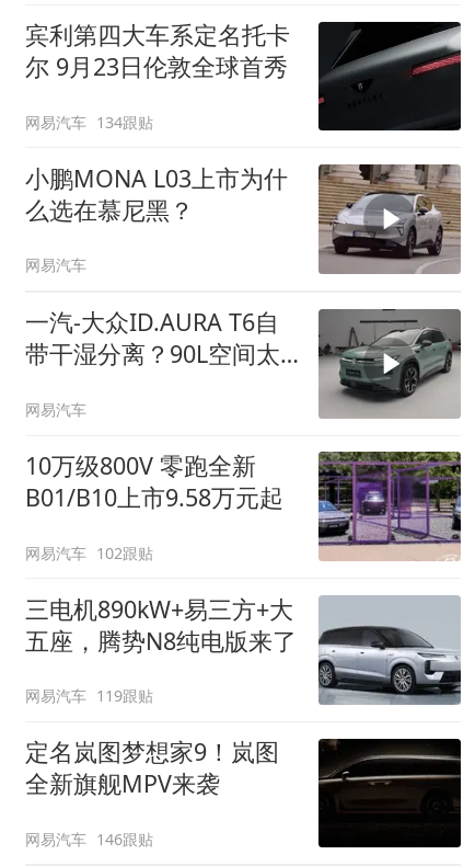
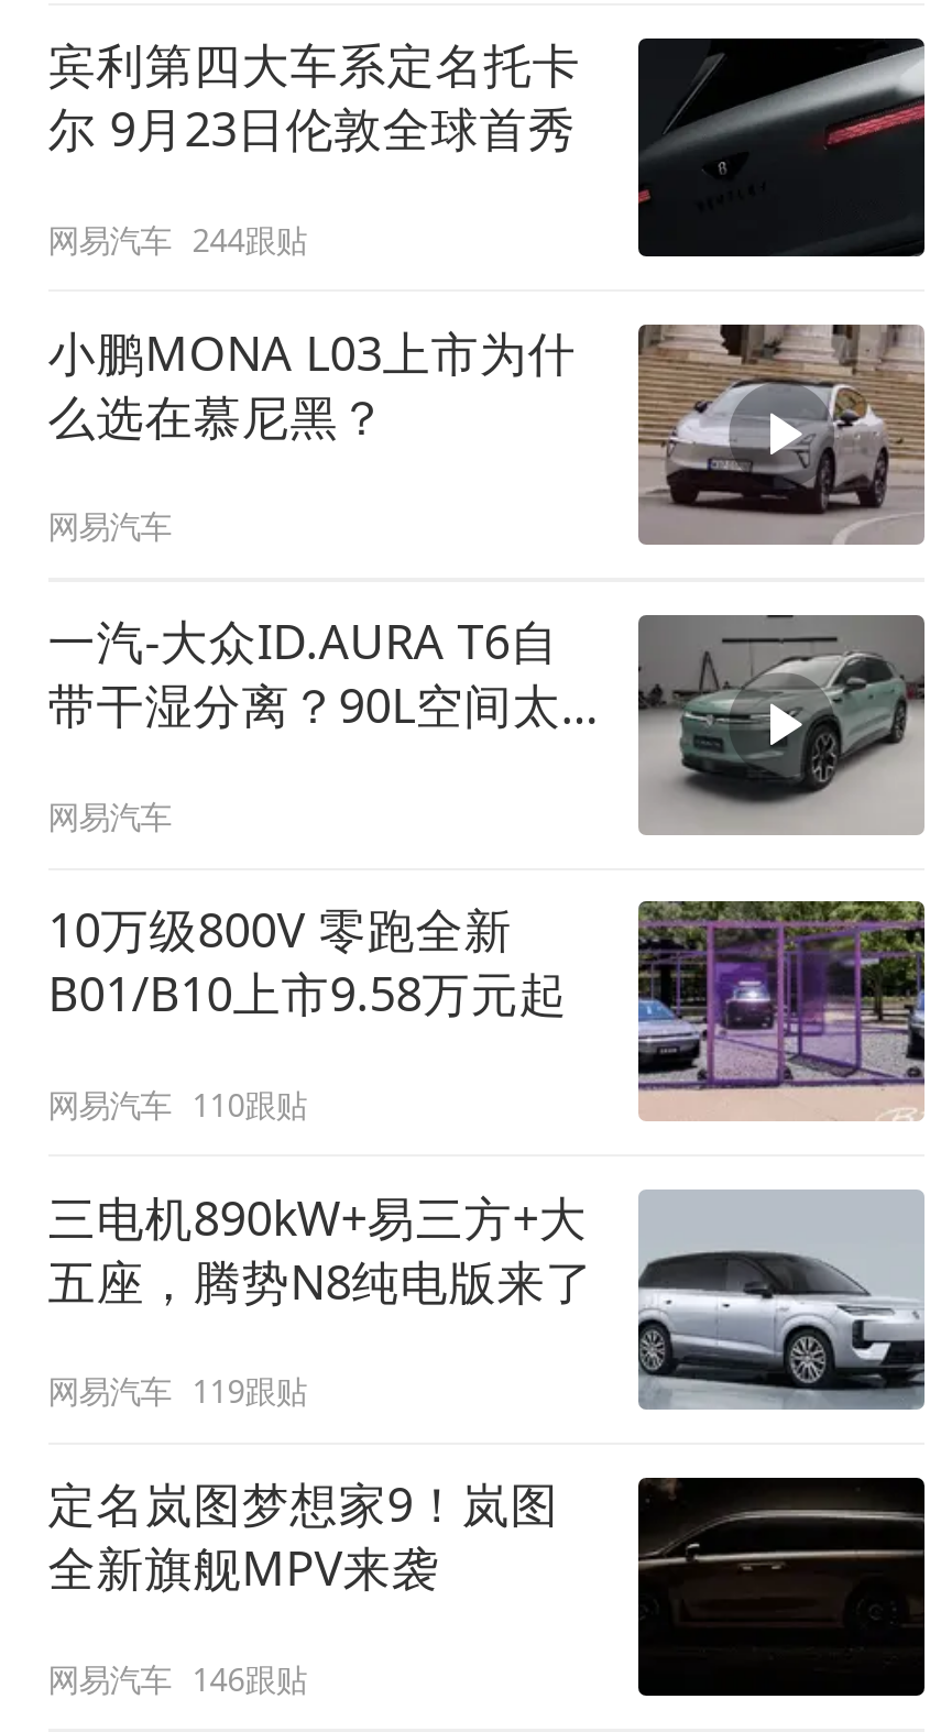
- 网易汽车 134跟贴
+ 网易汽车 244跟贴

- 网易汽车 102跟贴
+ 网易汽车 110跟贴
